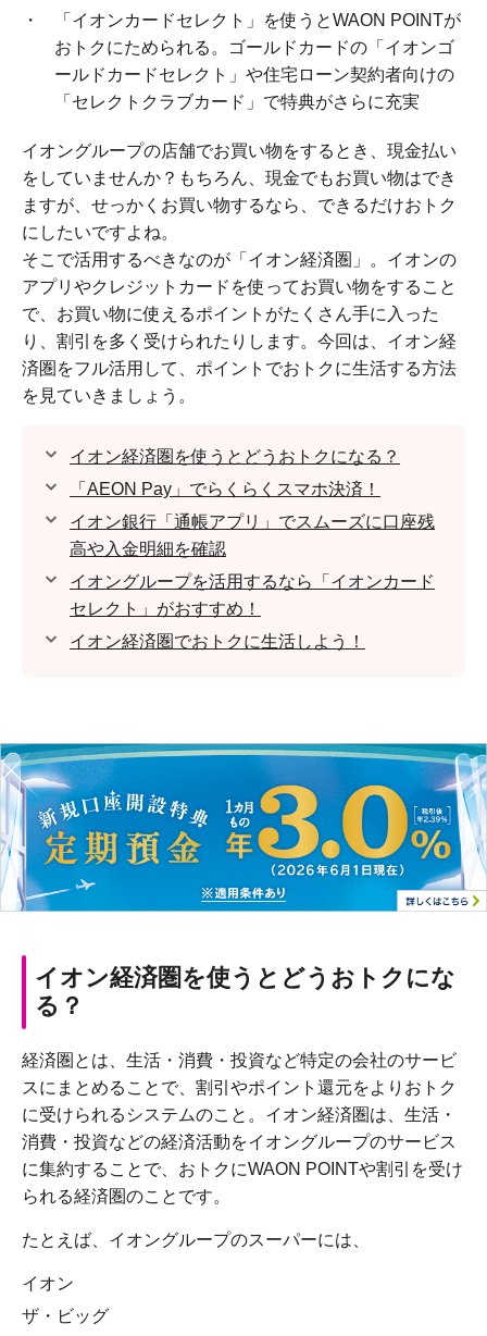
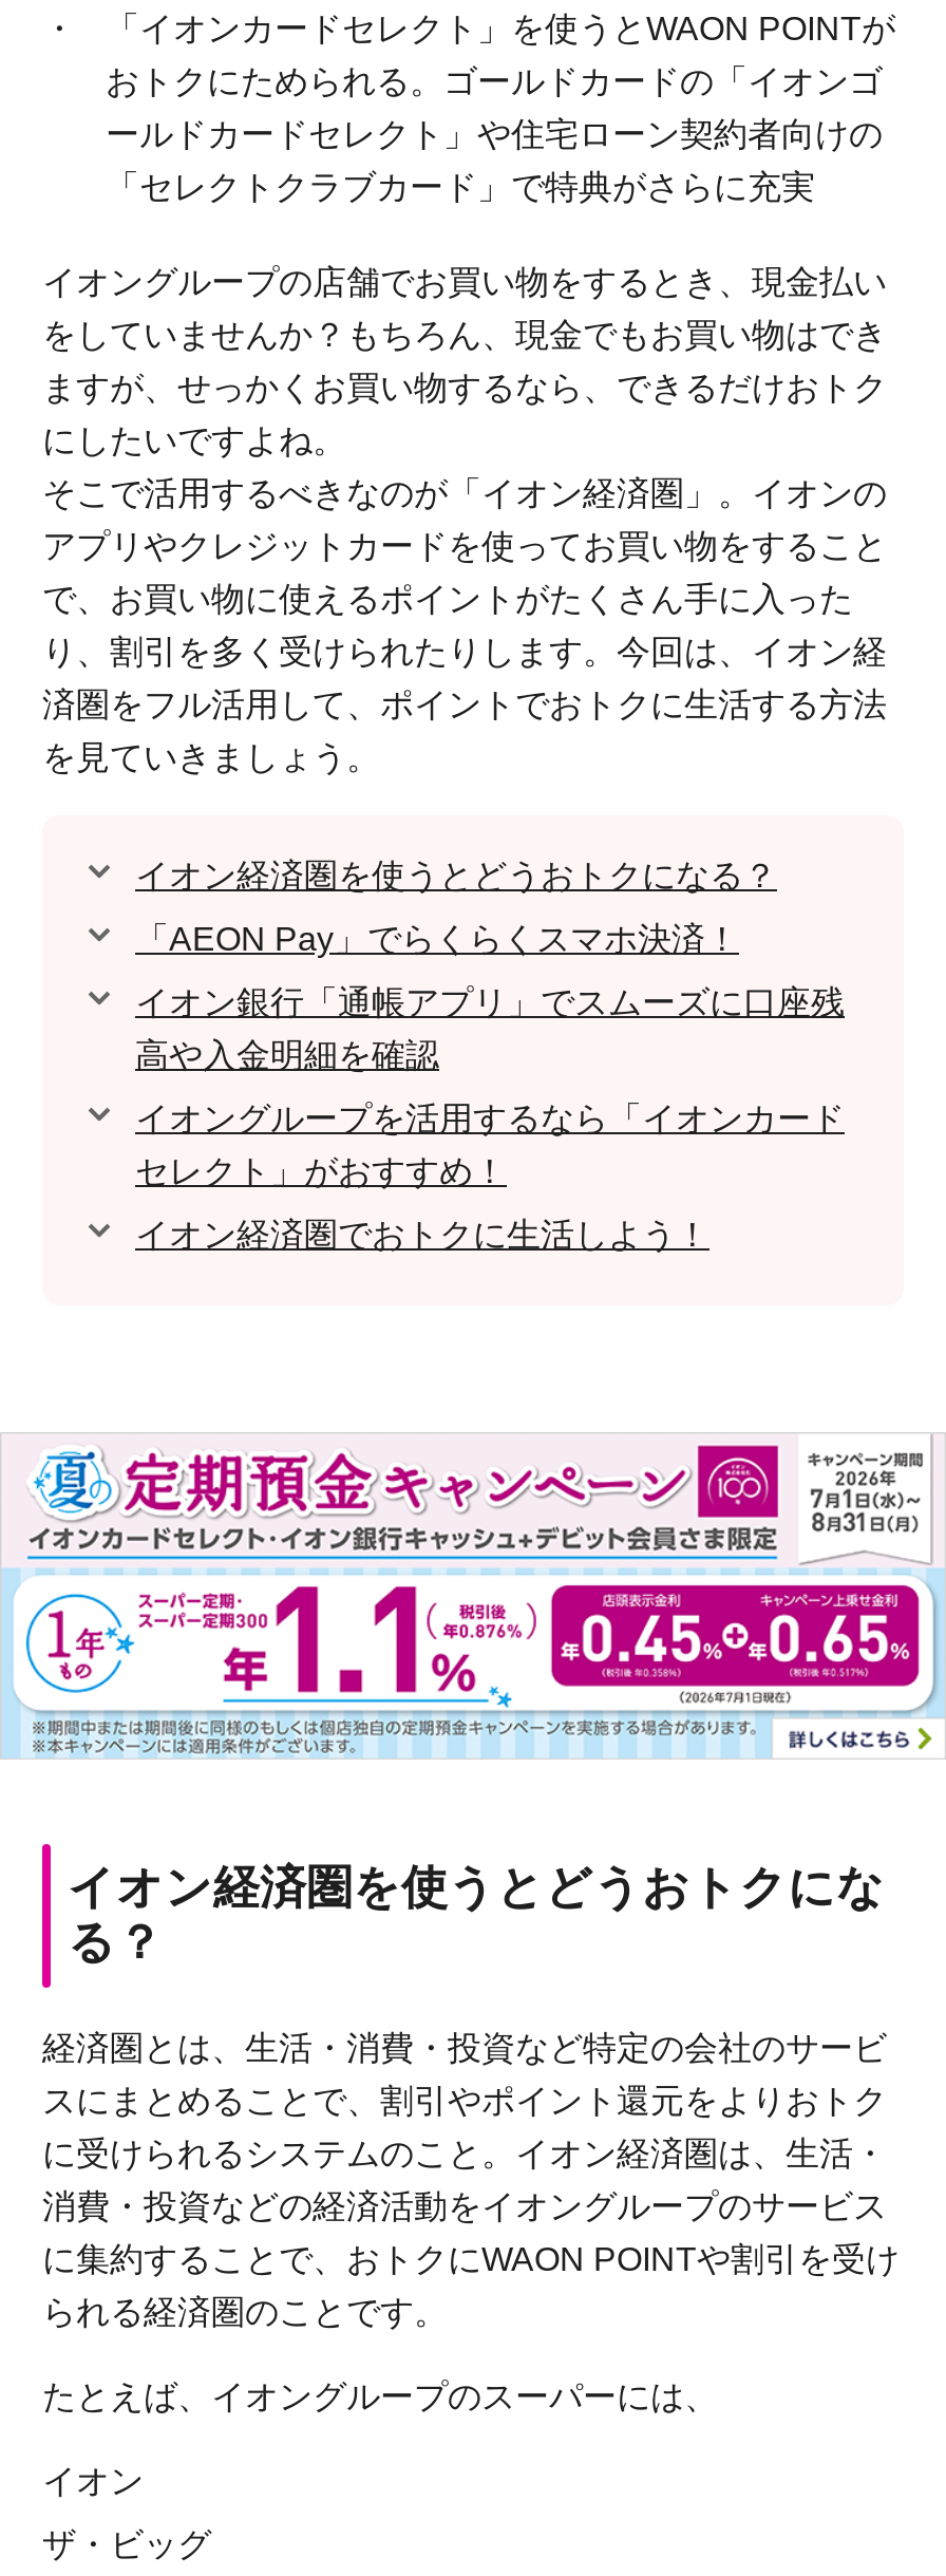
- [image]
+ [image]
